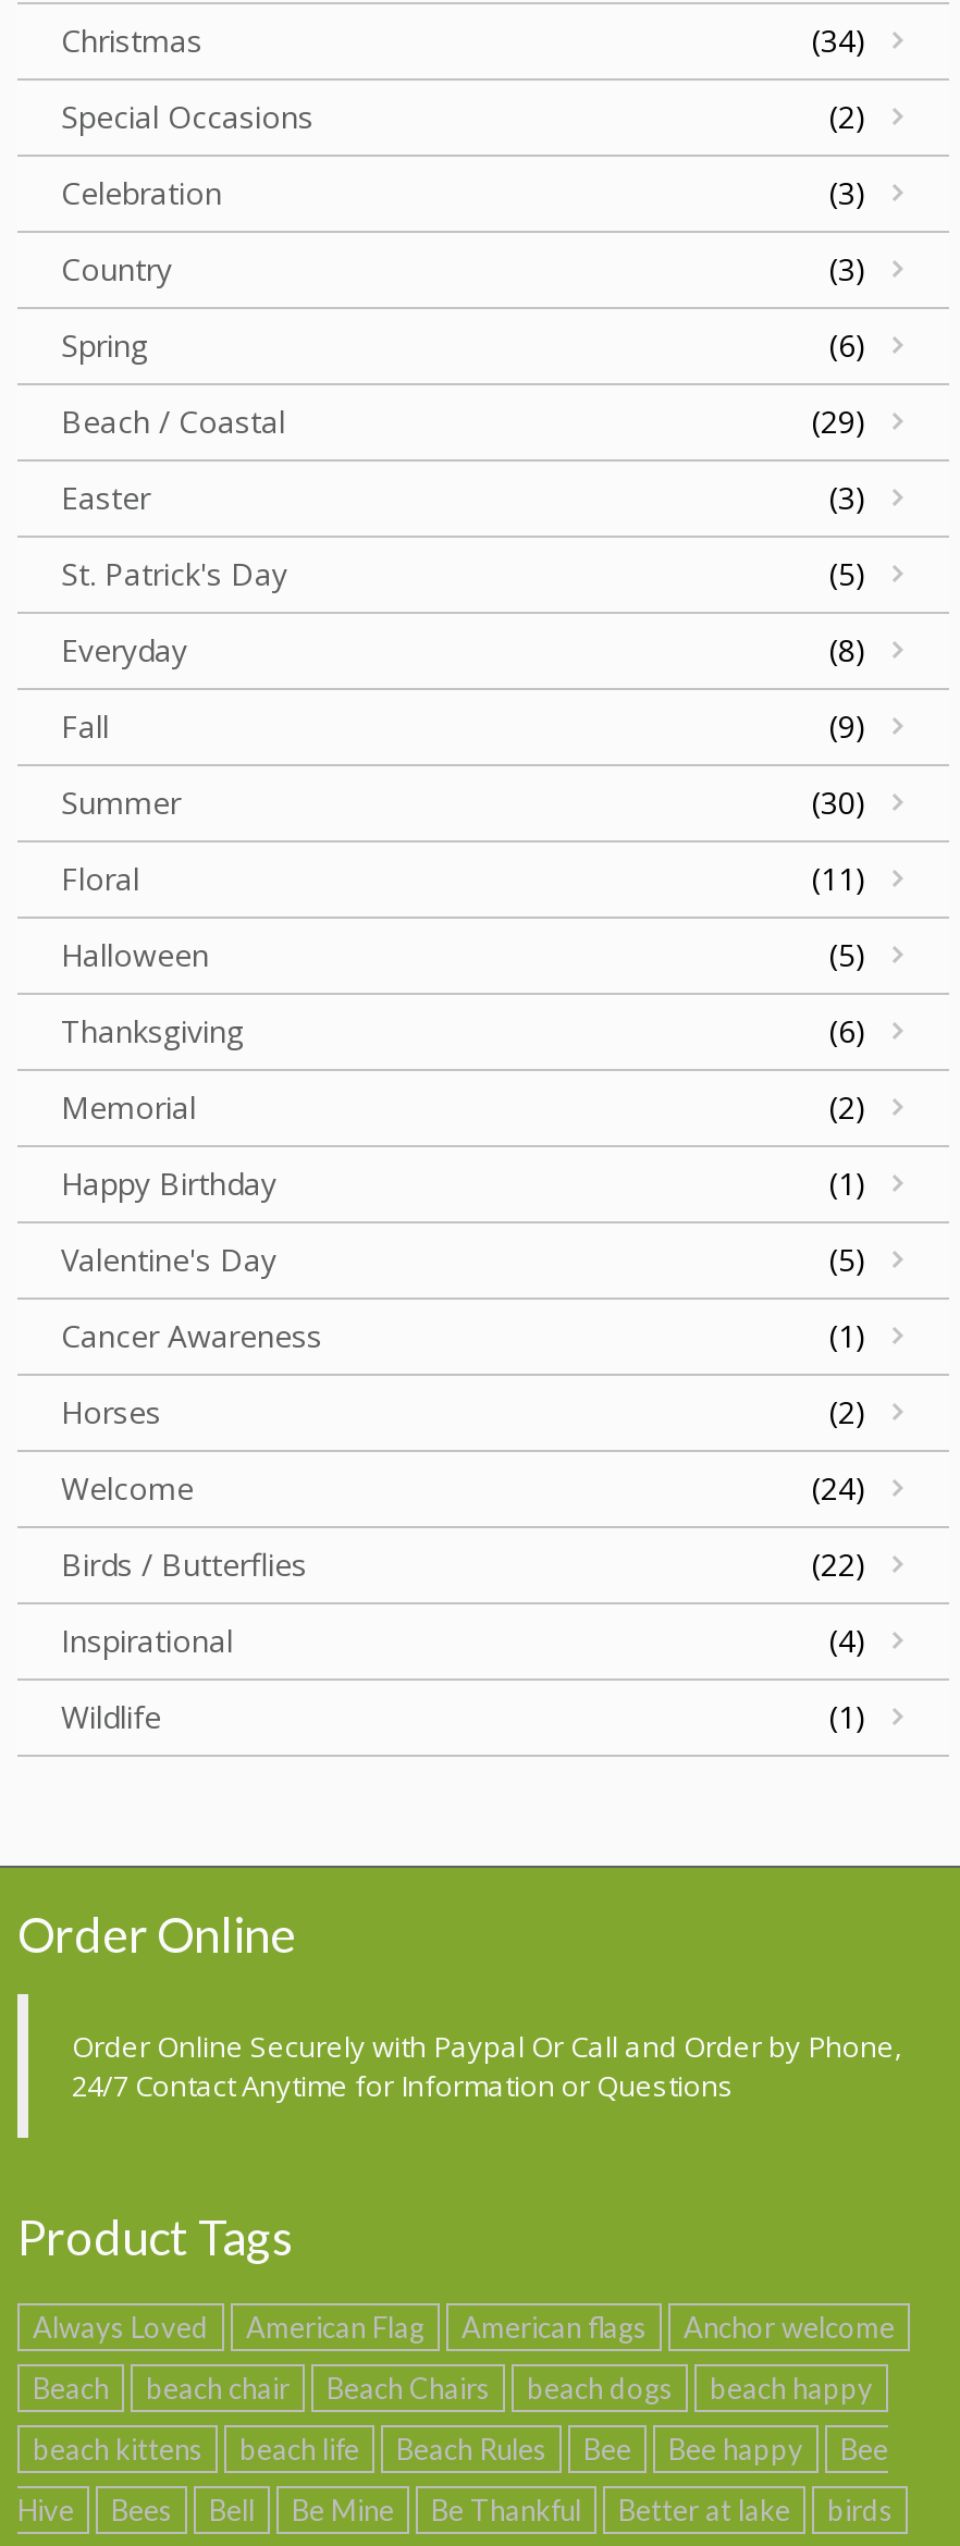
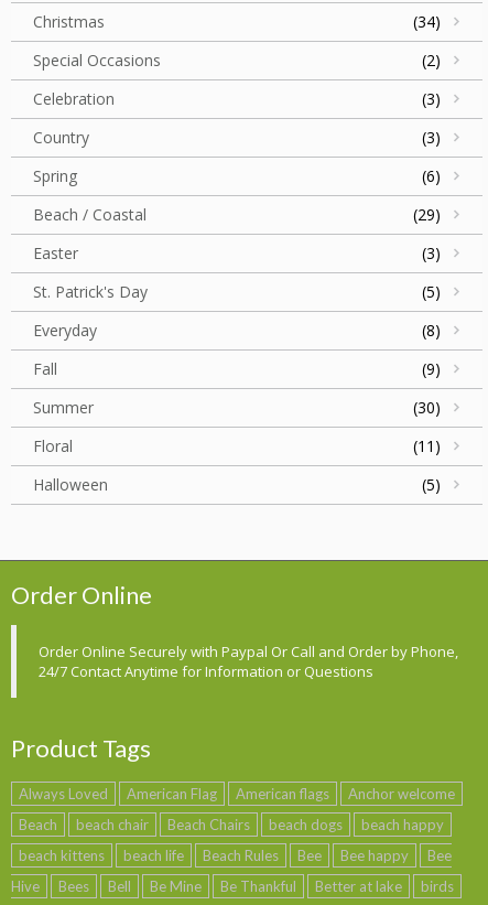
- Thanksgiving
- (6)
- Memorial
- (2)
- Happy Birthday
- (1)
- Valentine's Day
- (5)
- Cancer Awareness
- (1)
- Horses
- (2)
- Welcome
- (24)
- Birds / Butterflies
- (22)
- Inspirational
- (4)
- Wildlife
- (1)
